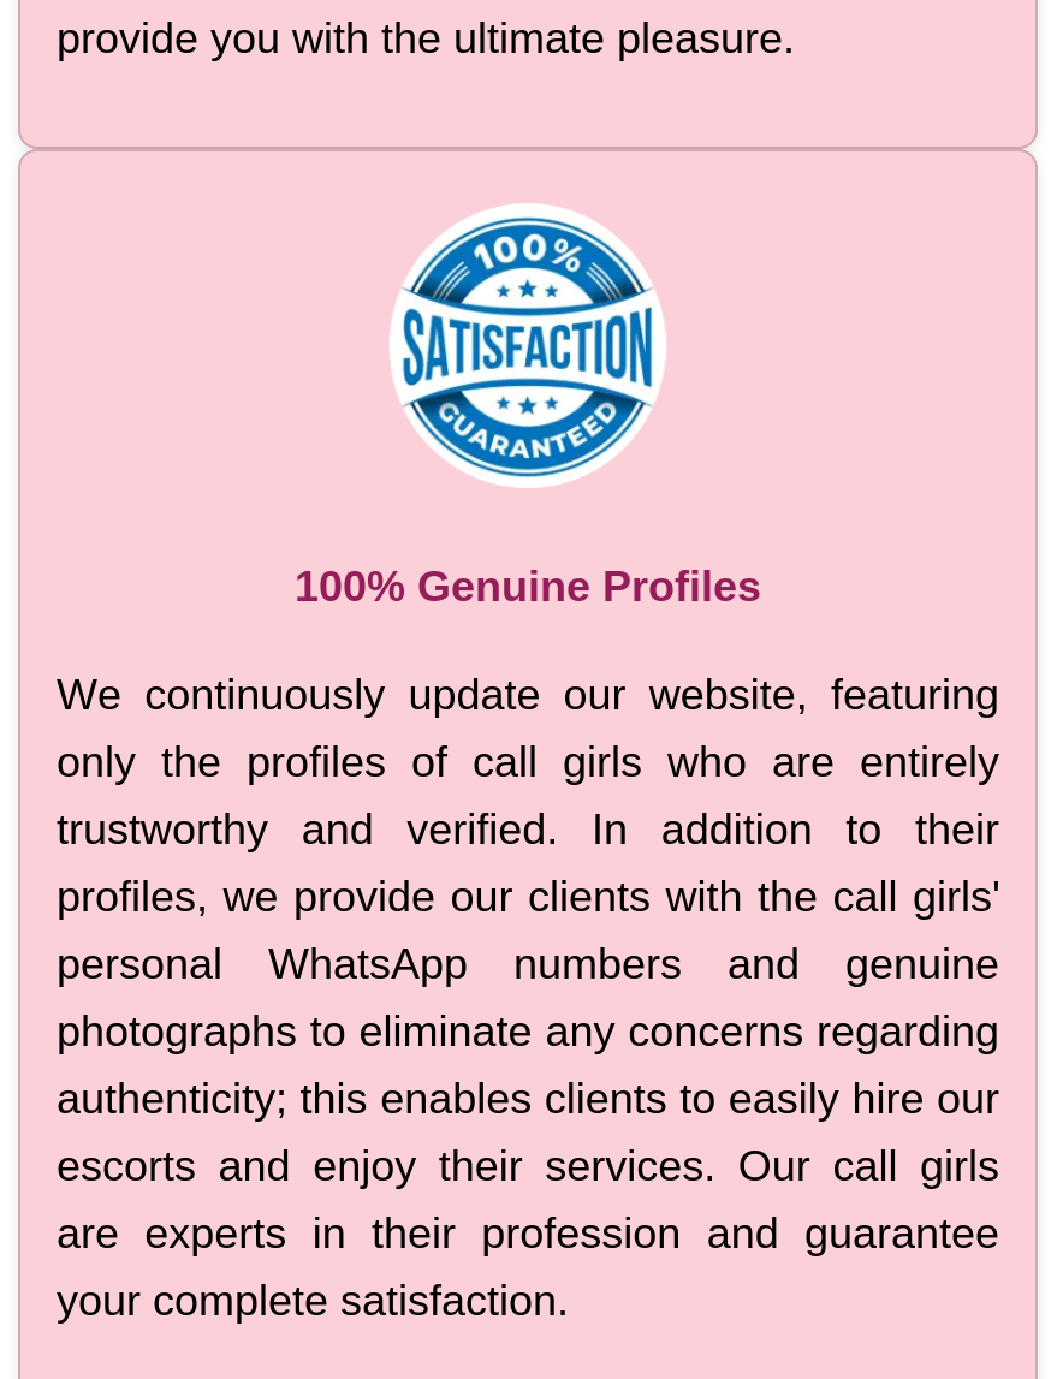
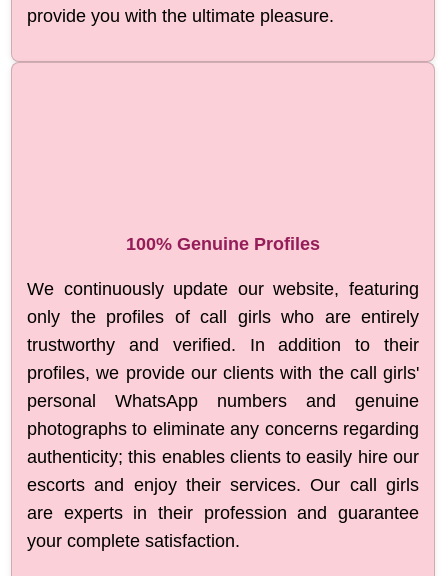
- [image]
